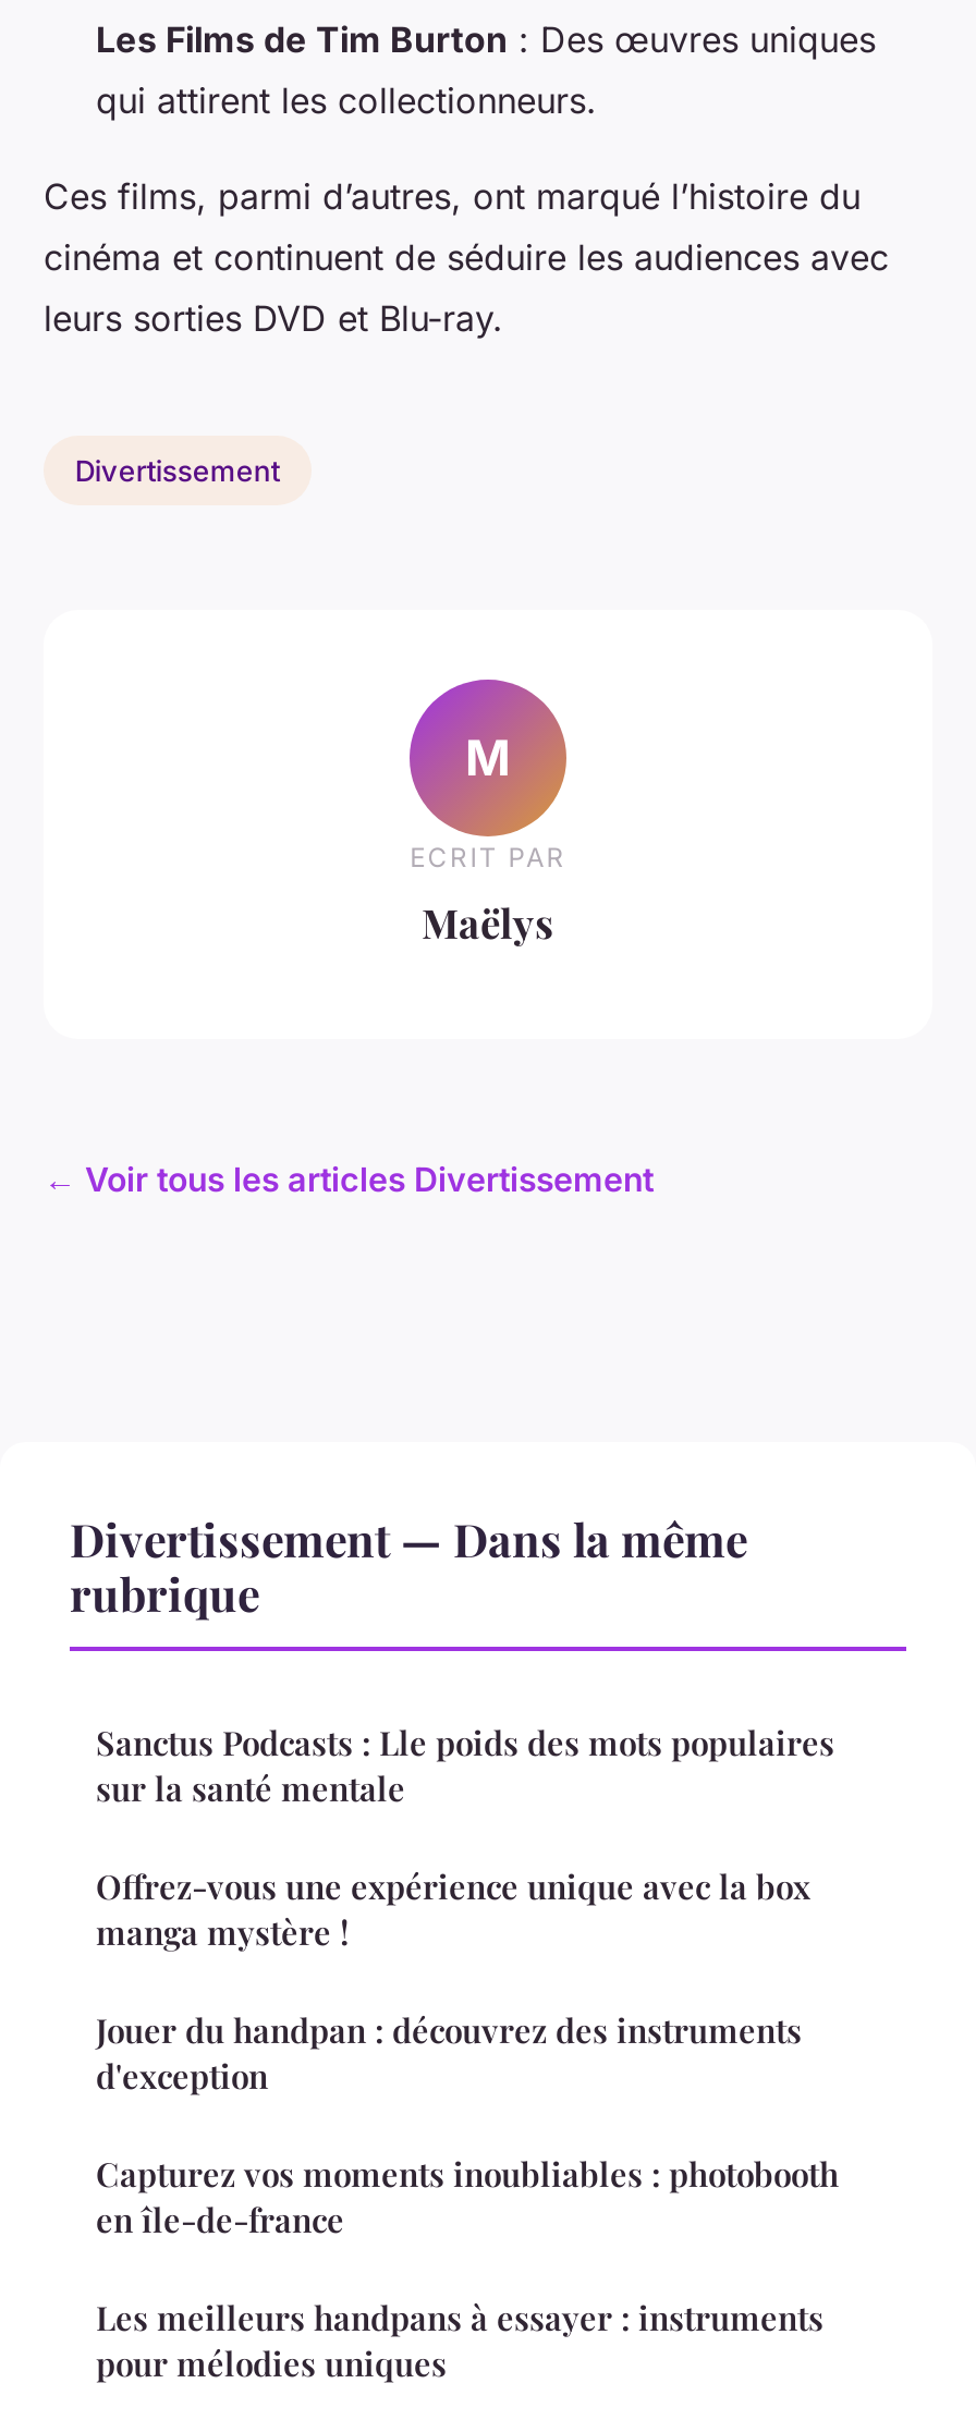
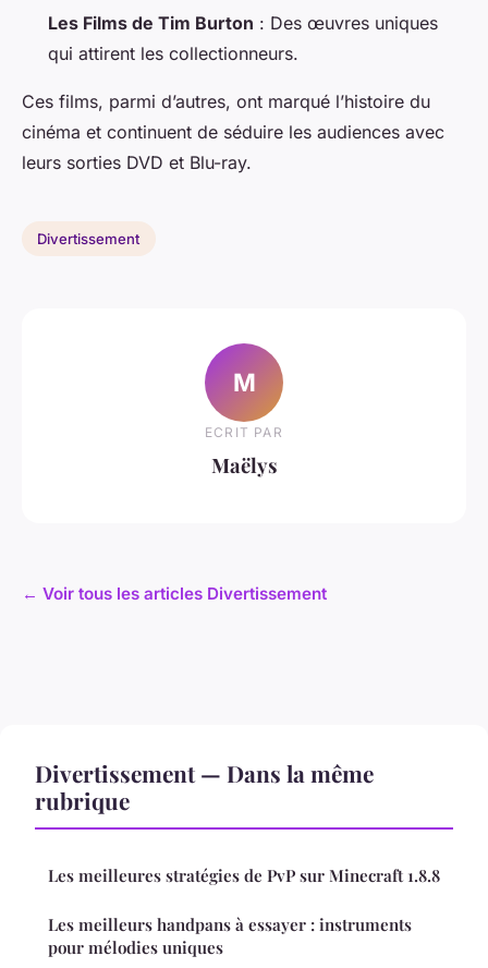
- Sanctus Podcasts : Lle poids des mots populaires
- sur la santé mentale
- Offrez-vous une expérience unique avec la box
- manga mystère !
- Jouer du handpan : découvrez des instruments
- d'exception
- Capturez vos moments inoubliables : photobooth
- en île-de-france
+ Les meilleures stratégies de PvP sur Minecraft 1.8.8
